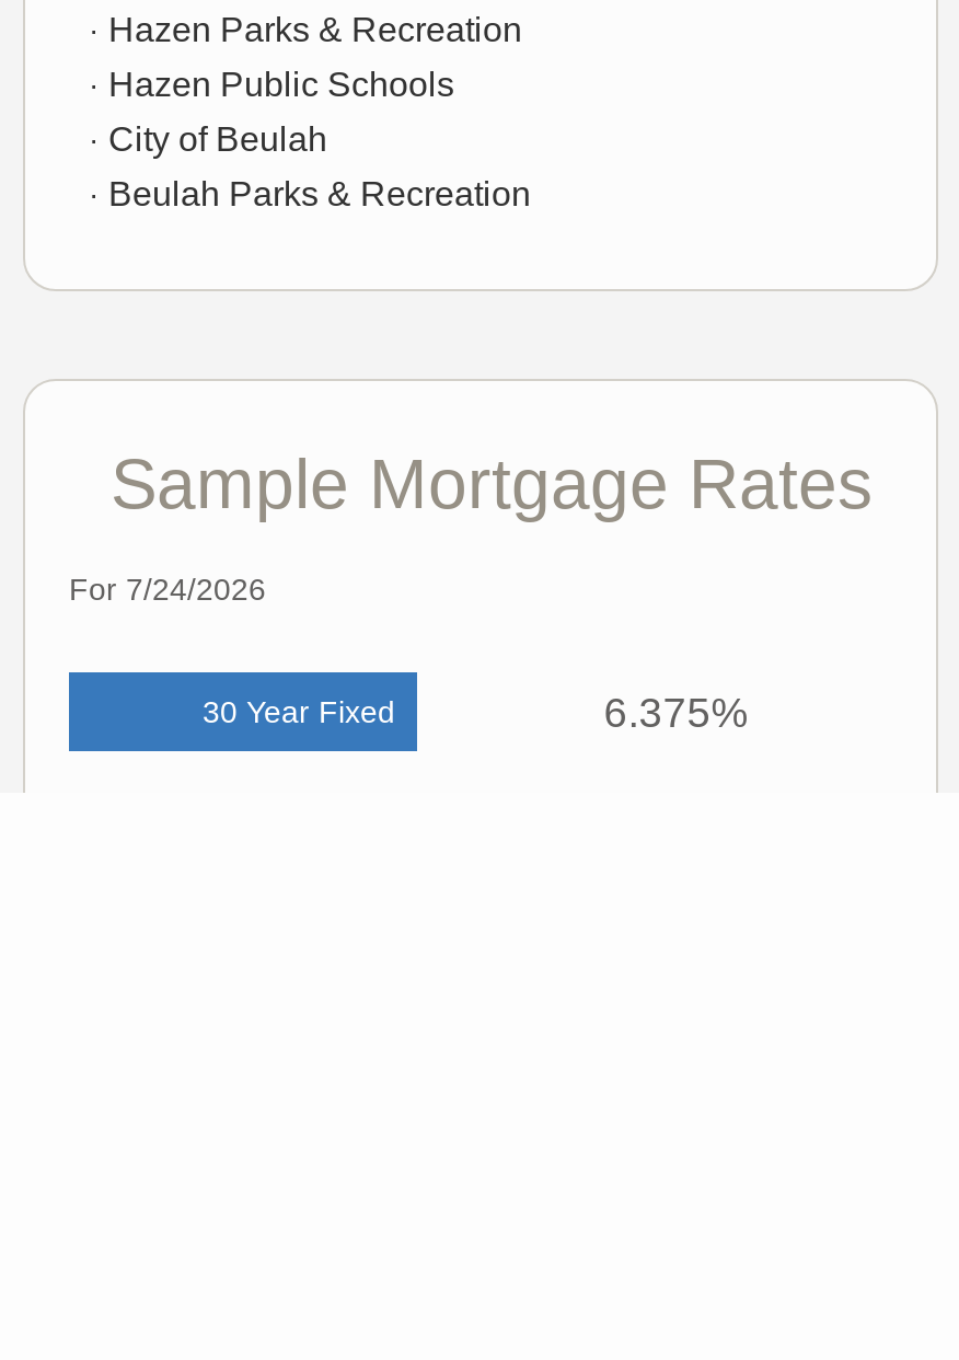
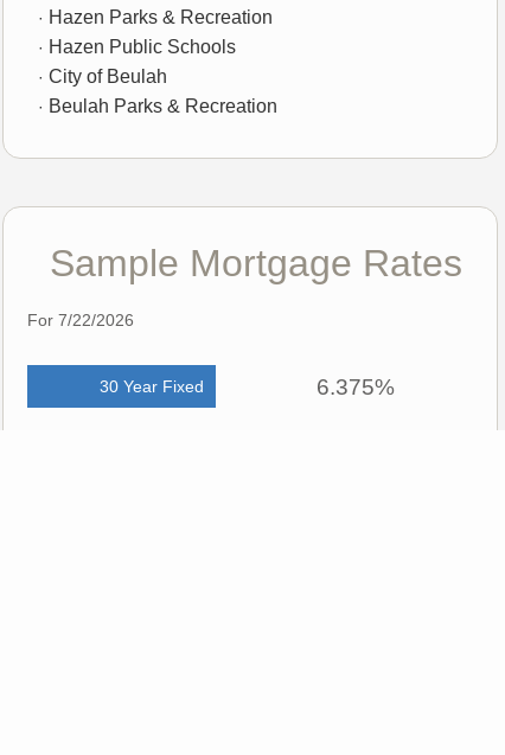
- For 7/24/2026
+ For 7/22/2026
